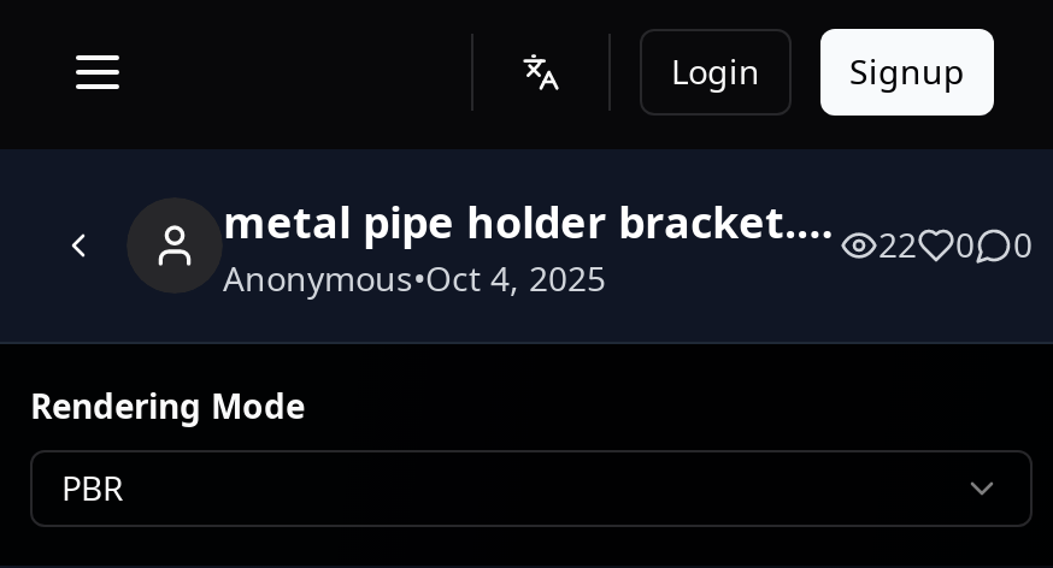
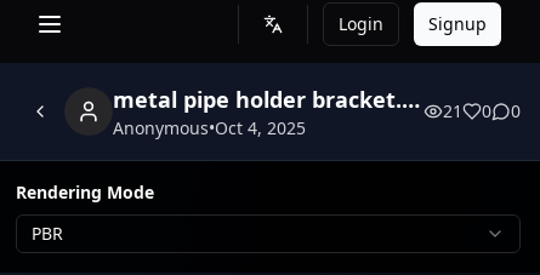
- 22
+ 21
